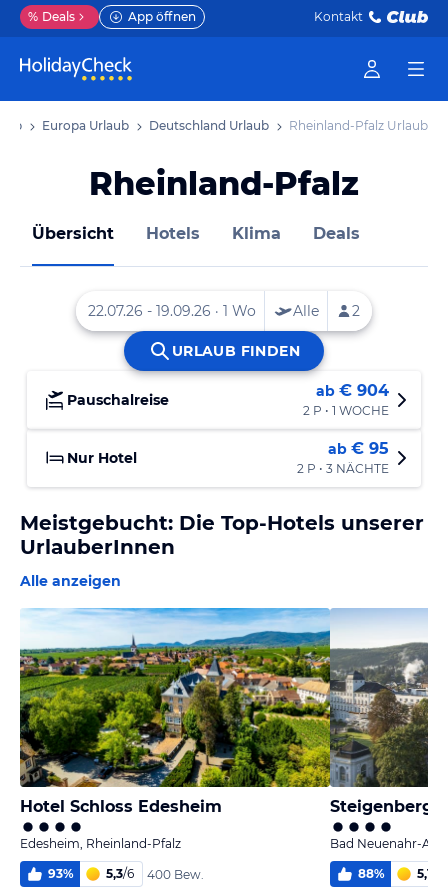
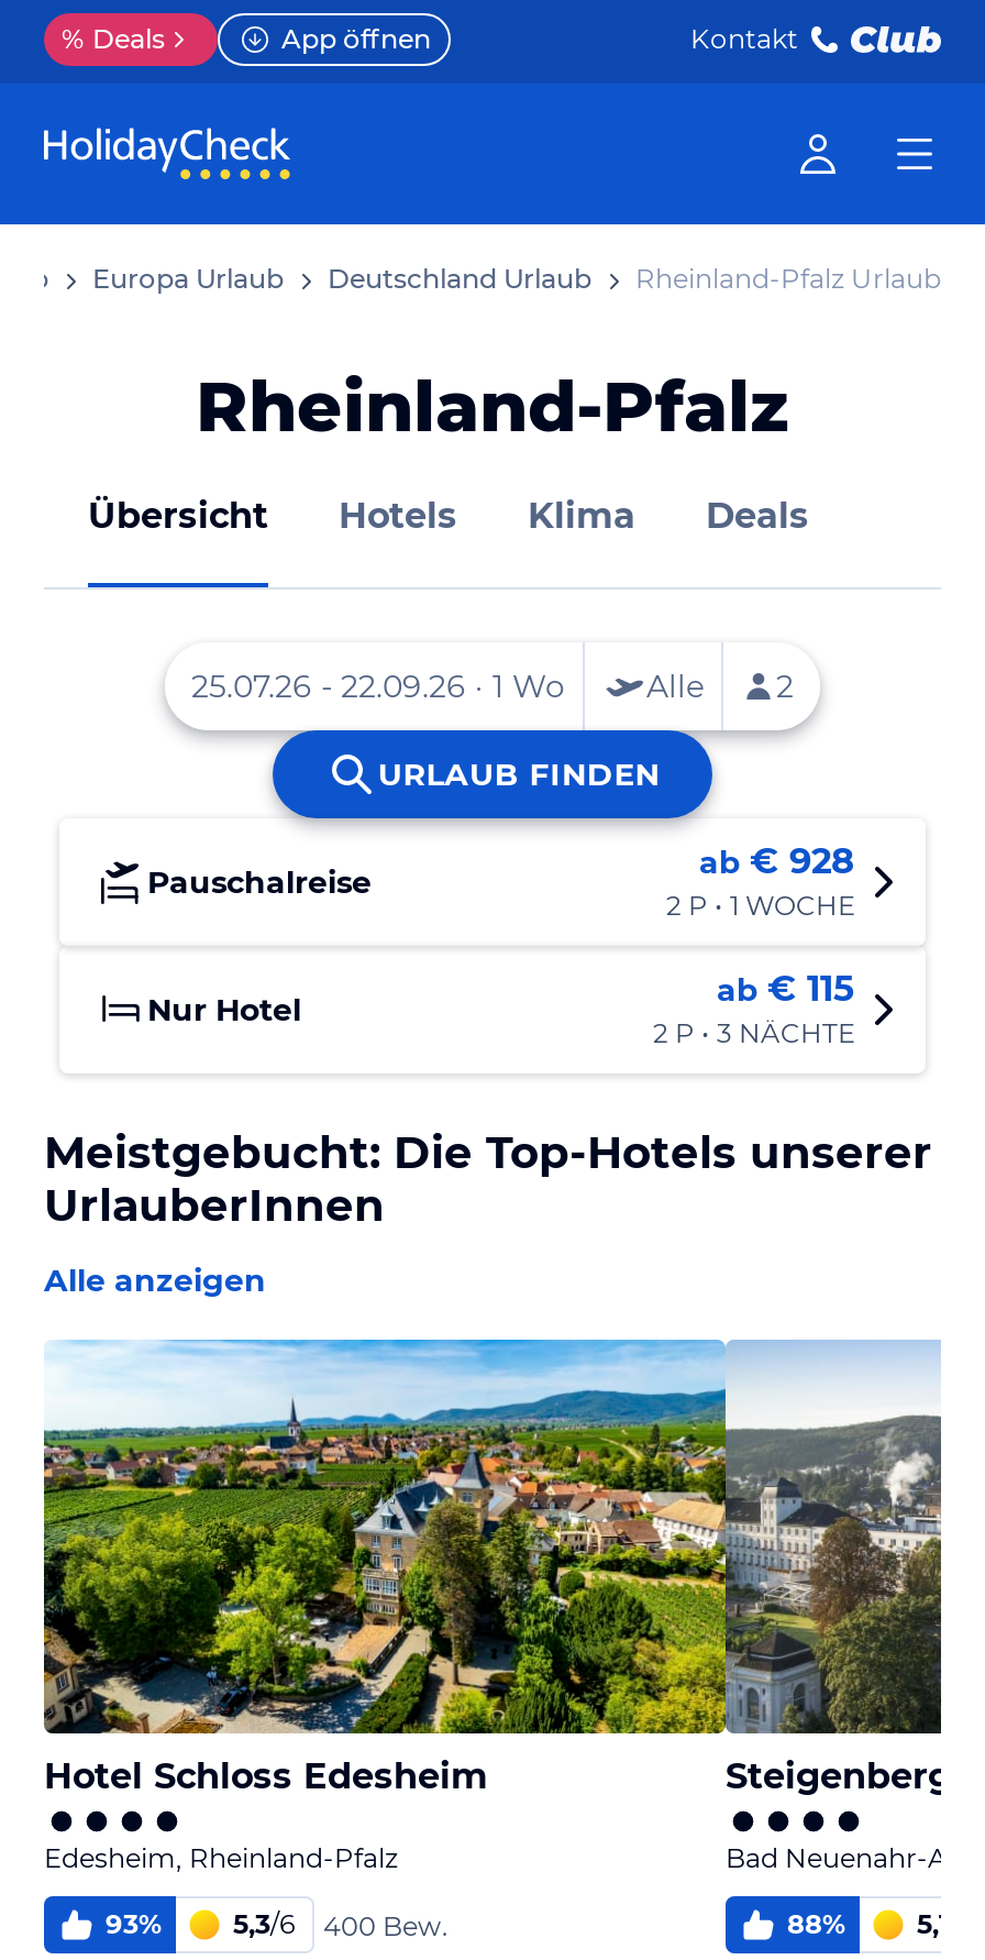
- ab € 904
+ ab € 928

- ab € 95
+ ab € 115
